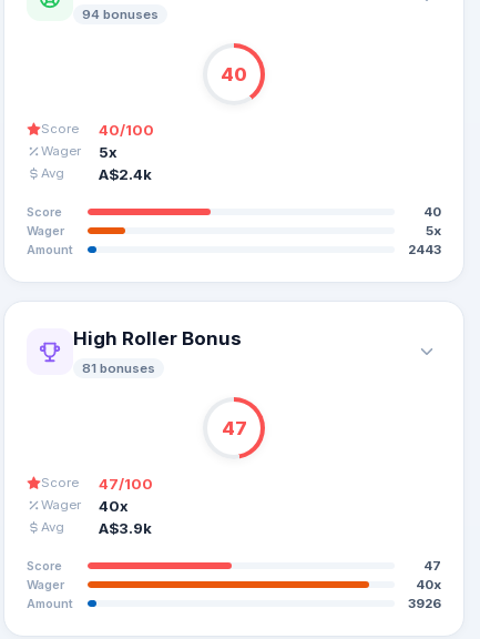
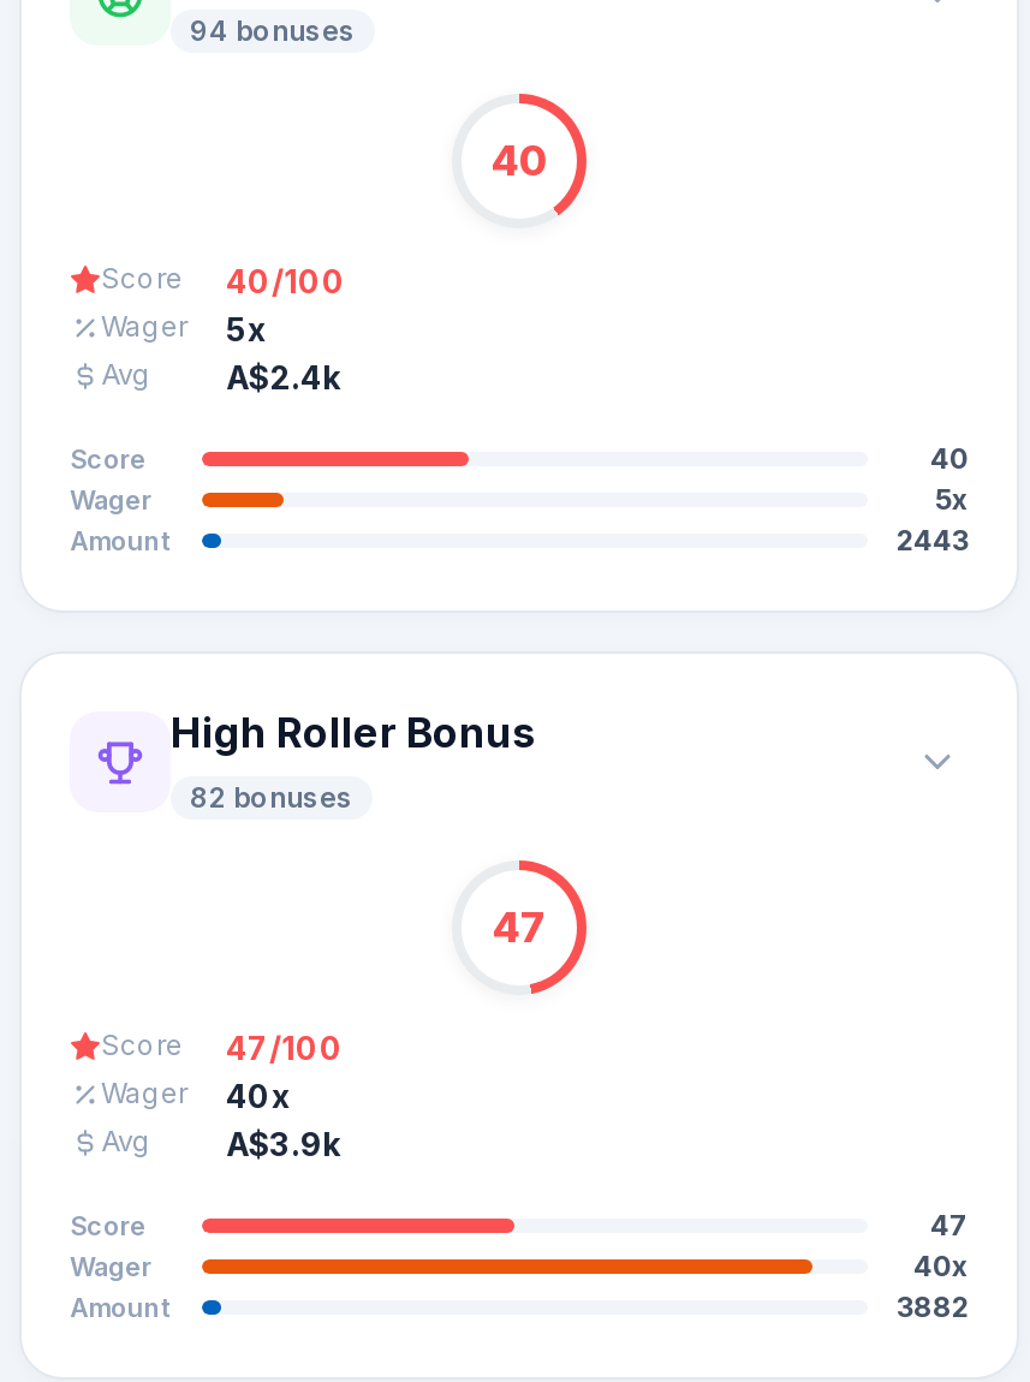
- 81 bonuses
+ 82 bonuses

- 3926
+ 3882
